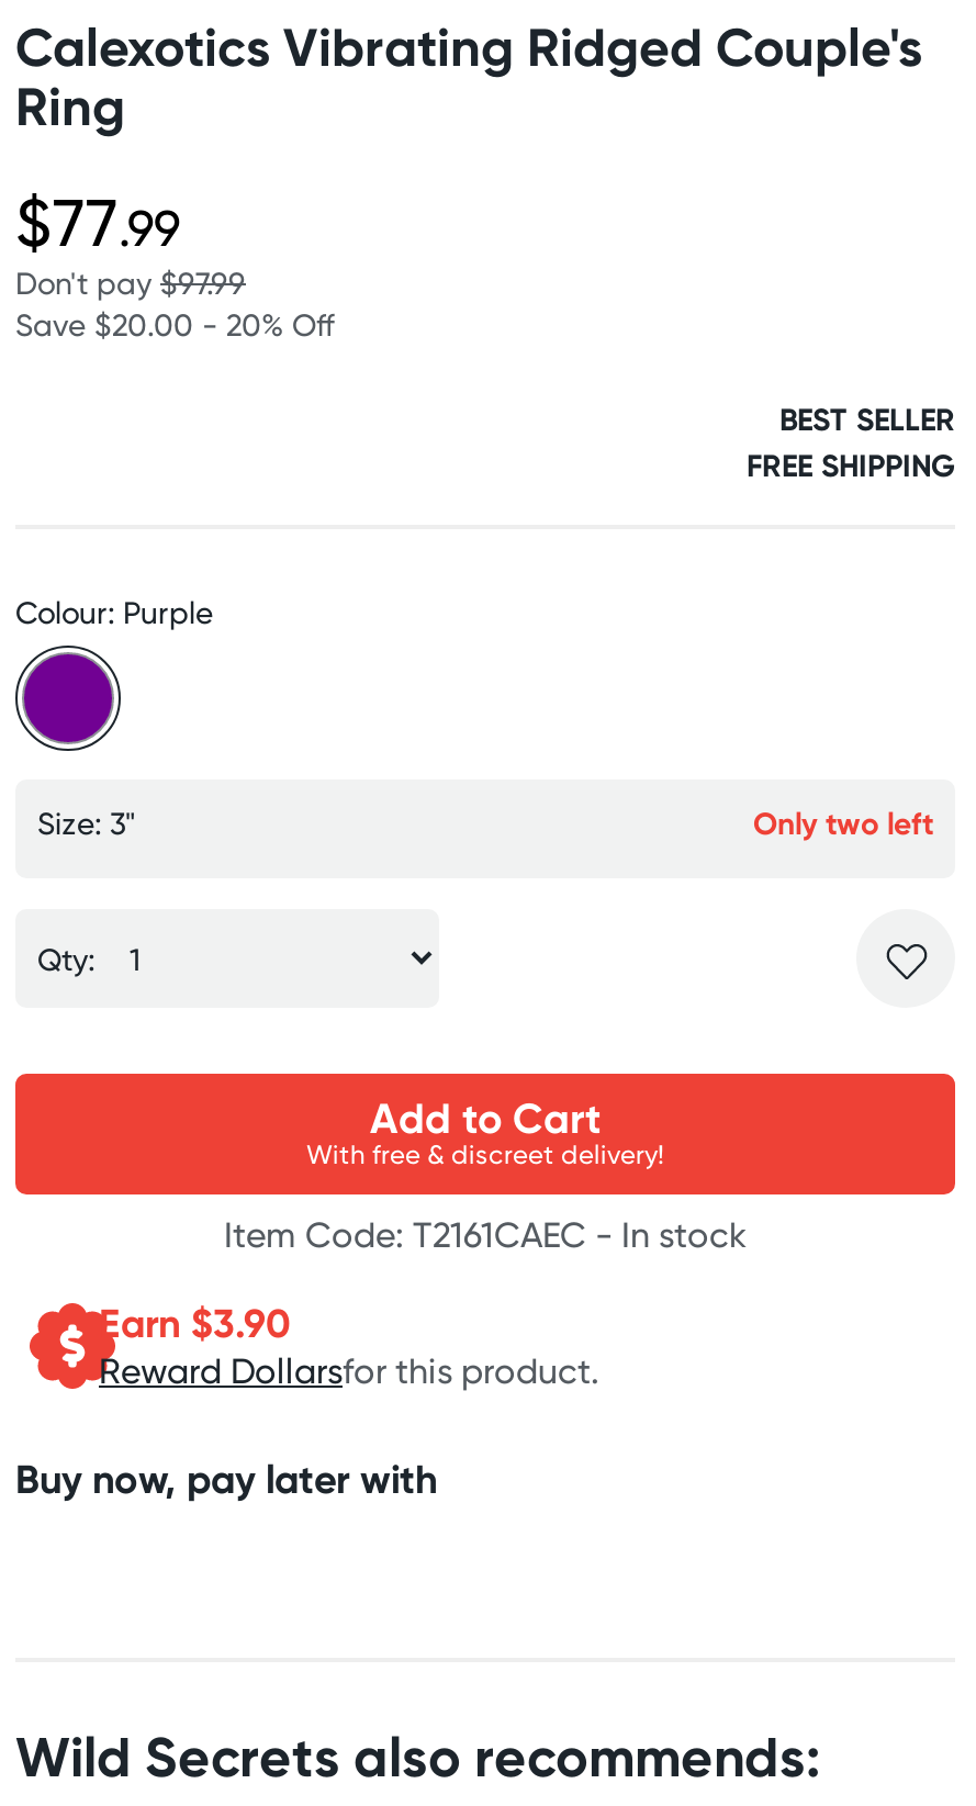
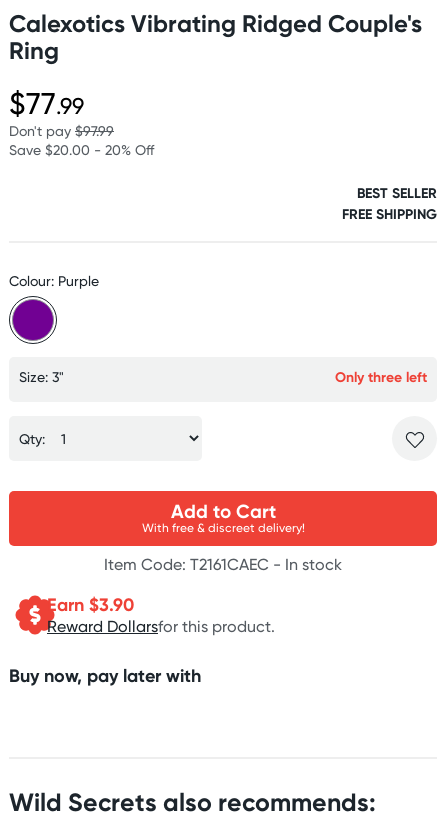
- Only two left
+ Only three left
